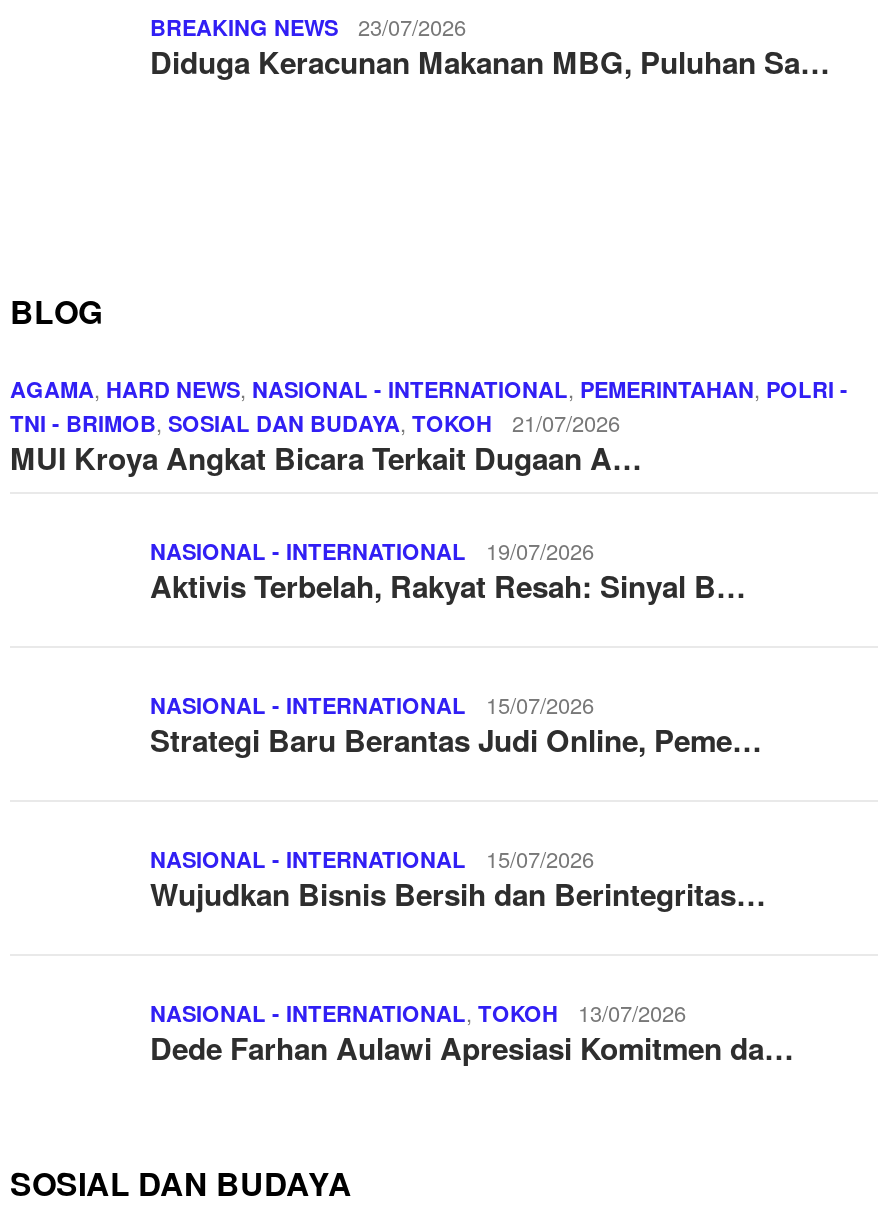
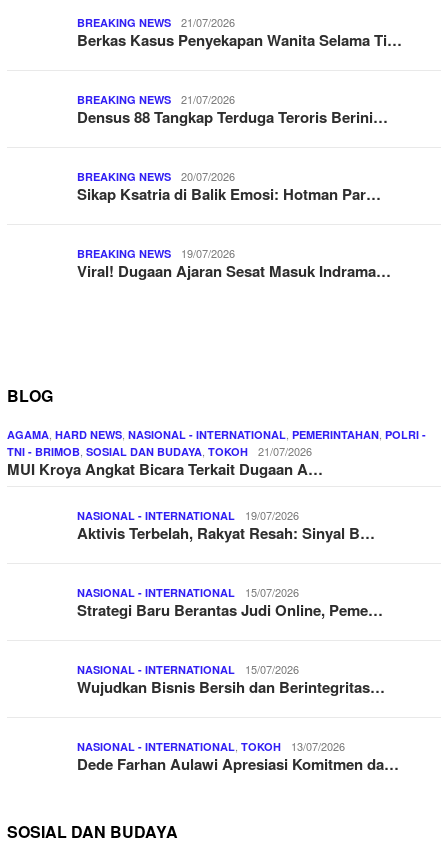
- 23/07/2026
- Diduga Keracunan Makanan MBG, Puluhan Sa…
+ 21/07/2026
+ Berkas Kasus Penyekapan Wanita Selama Ti…
+ BREAKING NEWS
+ 21/07/2026
+ Densus 88 Tangkap Terduga Teroris Berini…
+ BREAKING NEWS
+ 20/07/2026
+ Sikap Ksatria di Balik Emosi: Hotman Par…
+ BREAKING NEWS
+ 19/07/2026
+ Viral! Dugaan Ajaran Sesat Masuk Indrama…
